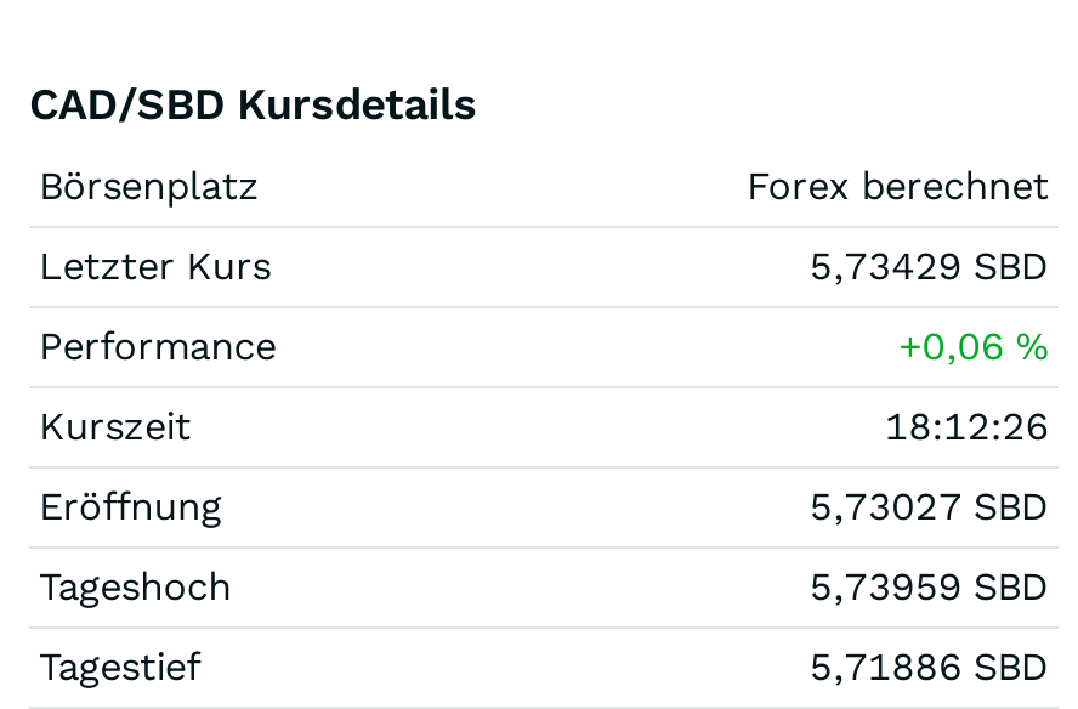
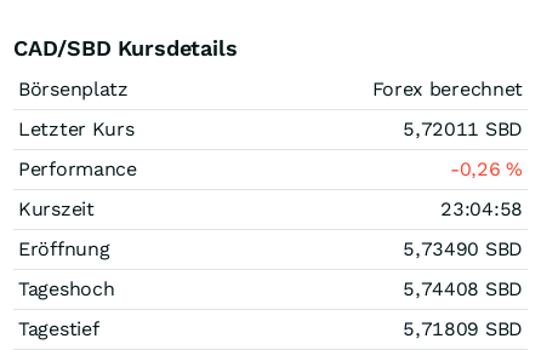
- 5,73429 SBD
+ 5,72011 SBD

- +0,06%
+ -0,26%

- 18:12:26
+ 23:04:58

- 5,73027 SBD
+ 5,73490 SBD

- 5,73959 SBD
+ 5,74408 SBD

- 5,71886 SBD
+ 5,71809 SBD
